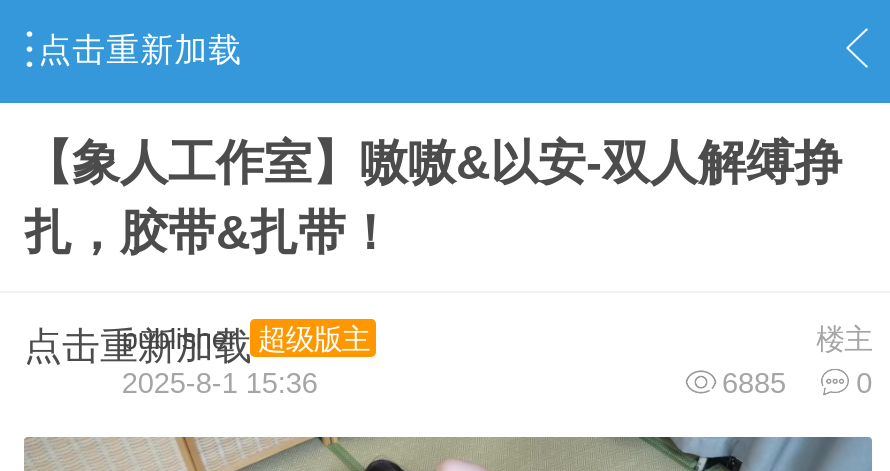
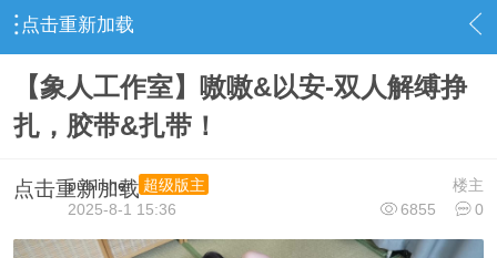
- 6885 0
+ 6855 0
